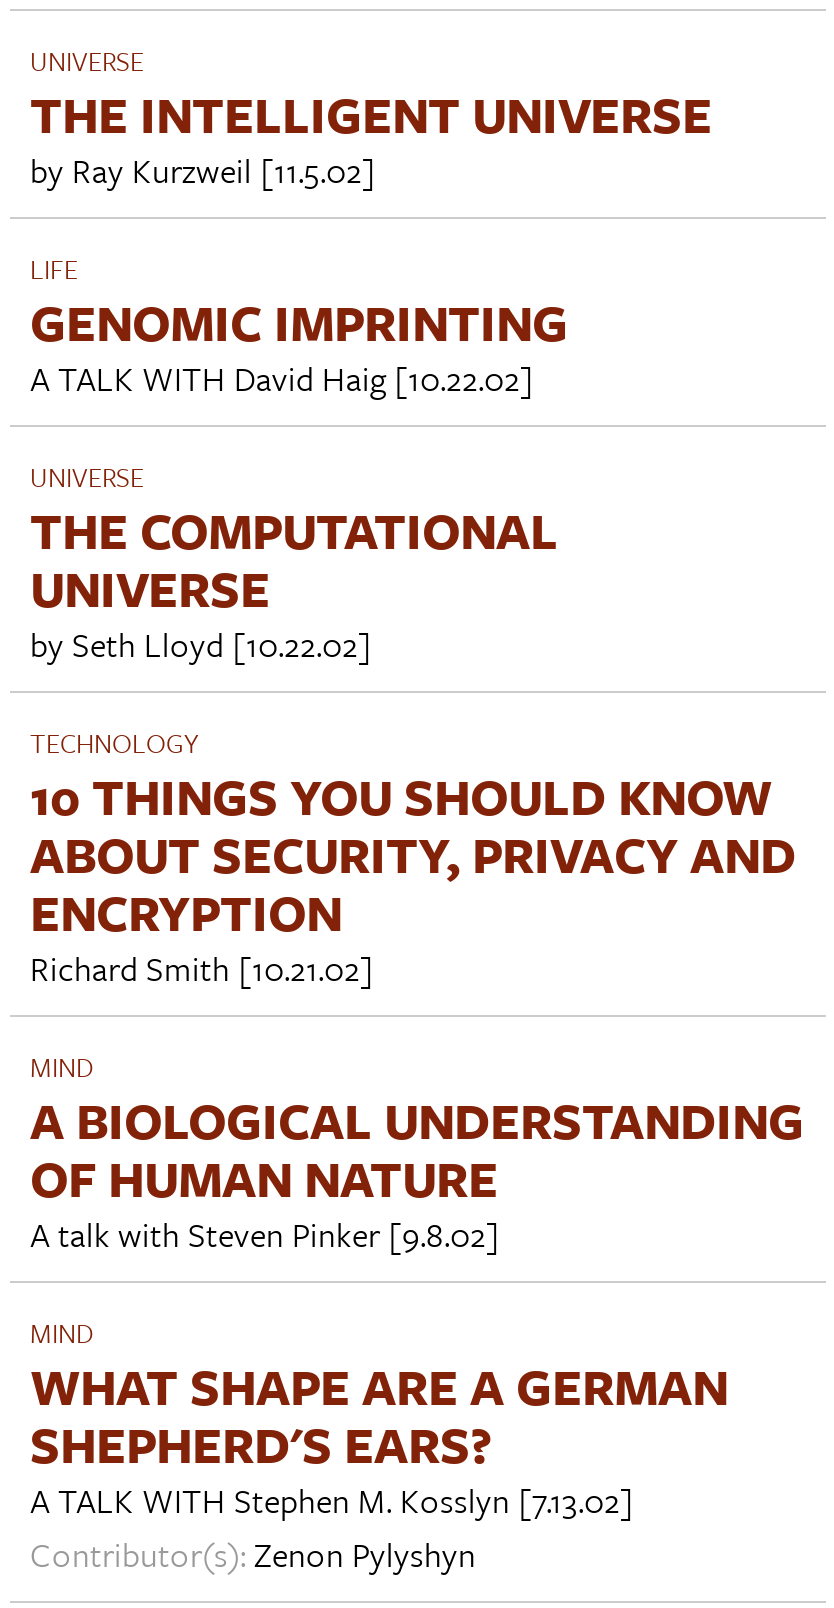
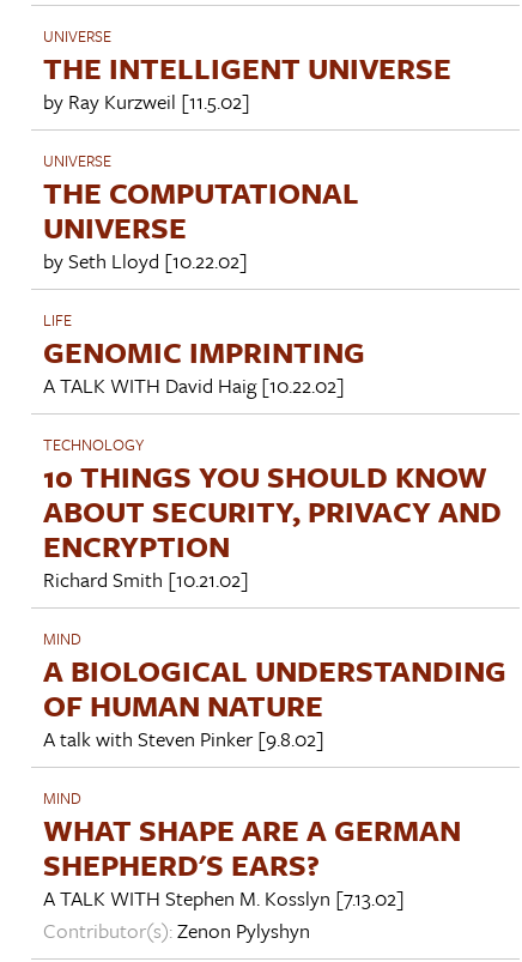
moved down: LIFE | GENOMIC IMPRINTING | A TALK WITH David Haig [10.22.02]

moved up: UNIVERSE | THE COMPUTATIONAL | UNIVERSE | by Seth Lloyd [10.22.02]
